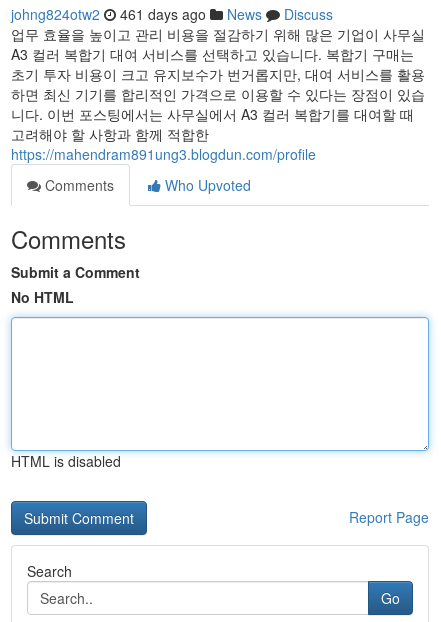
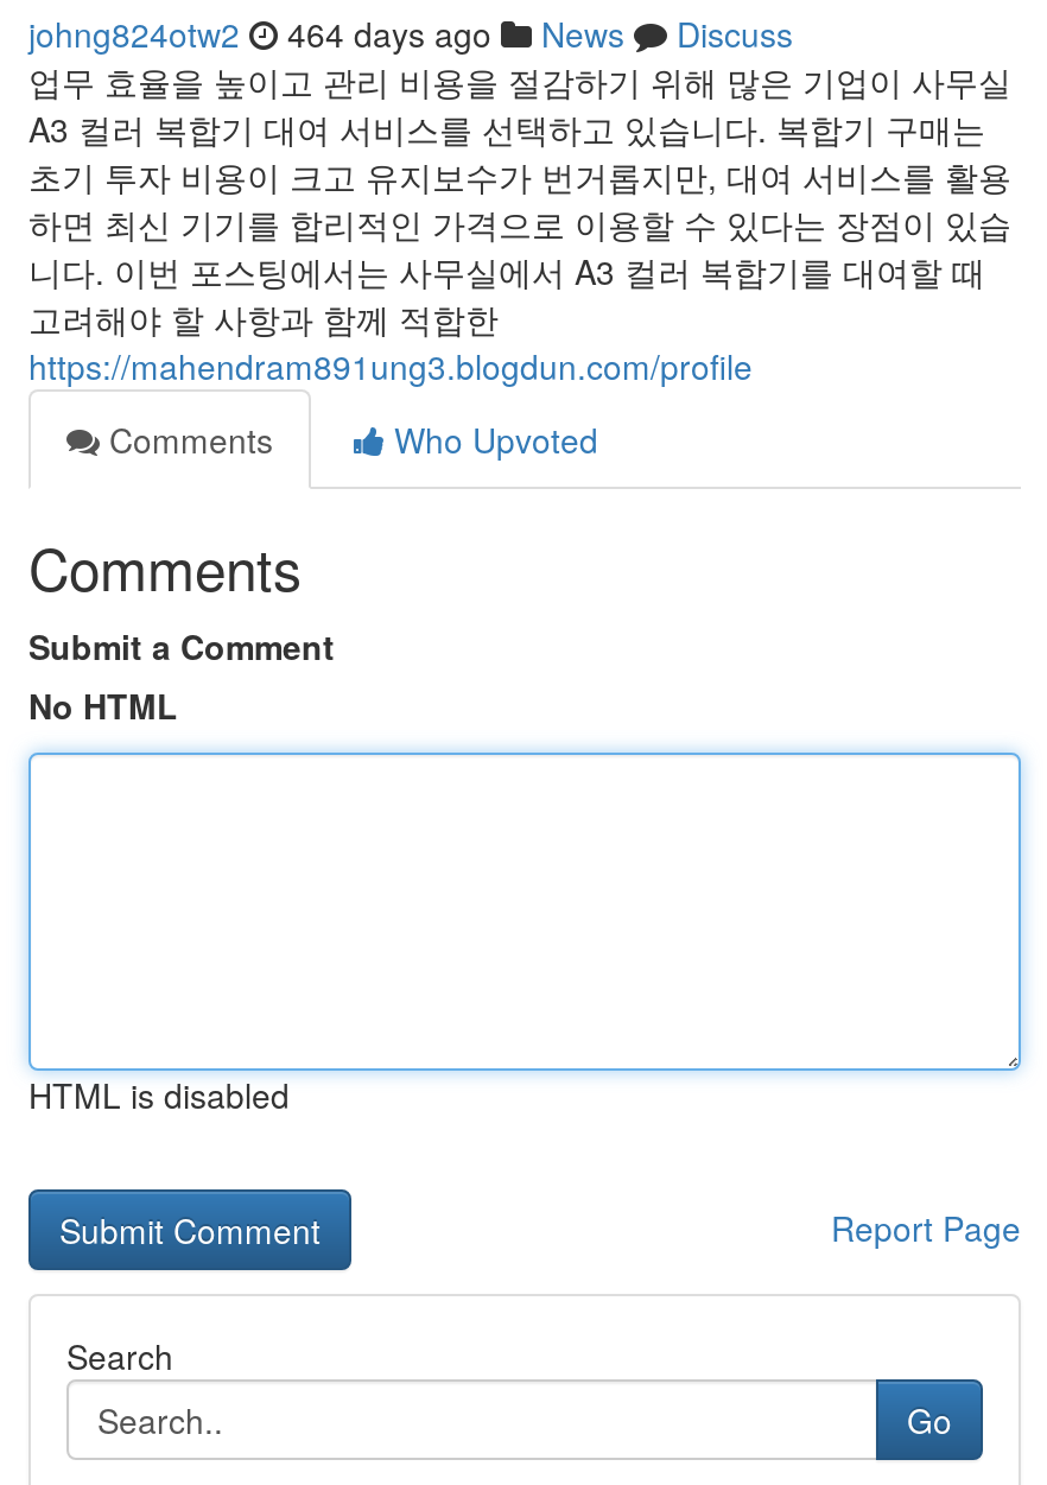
- johng824otw2 461 days ago News Discuss
+ johng824otw2 464 days ago News Discuss
